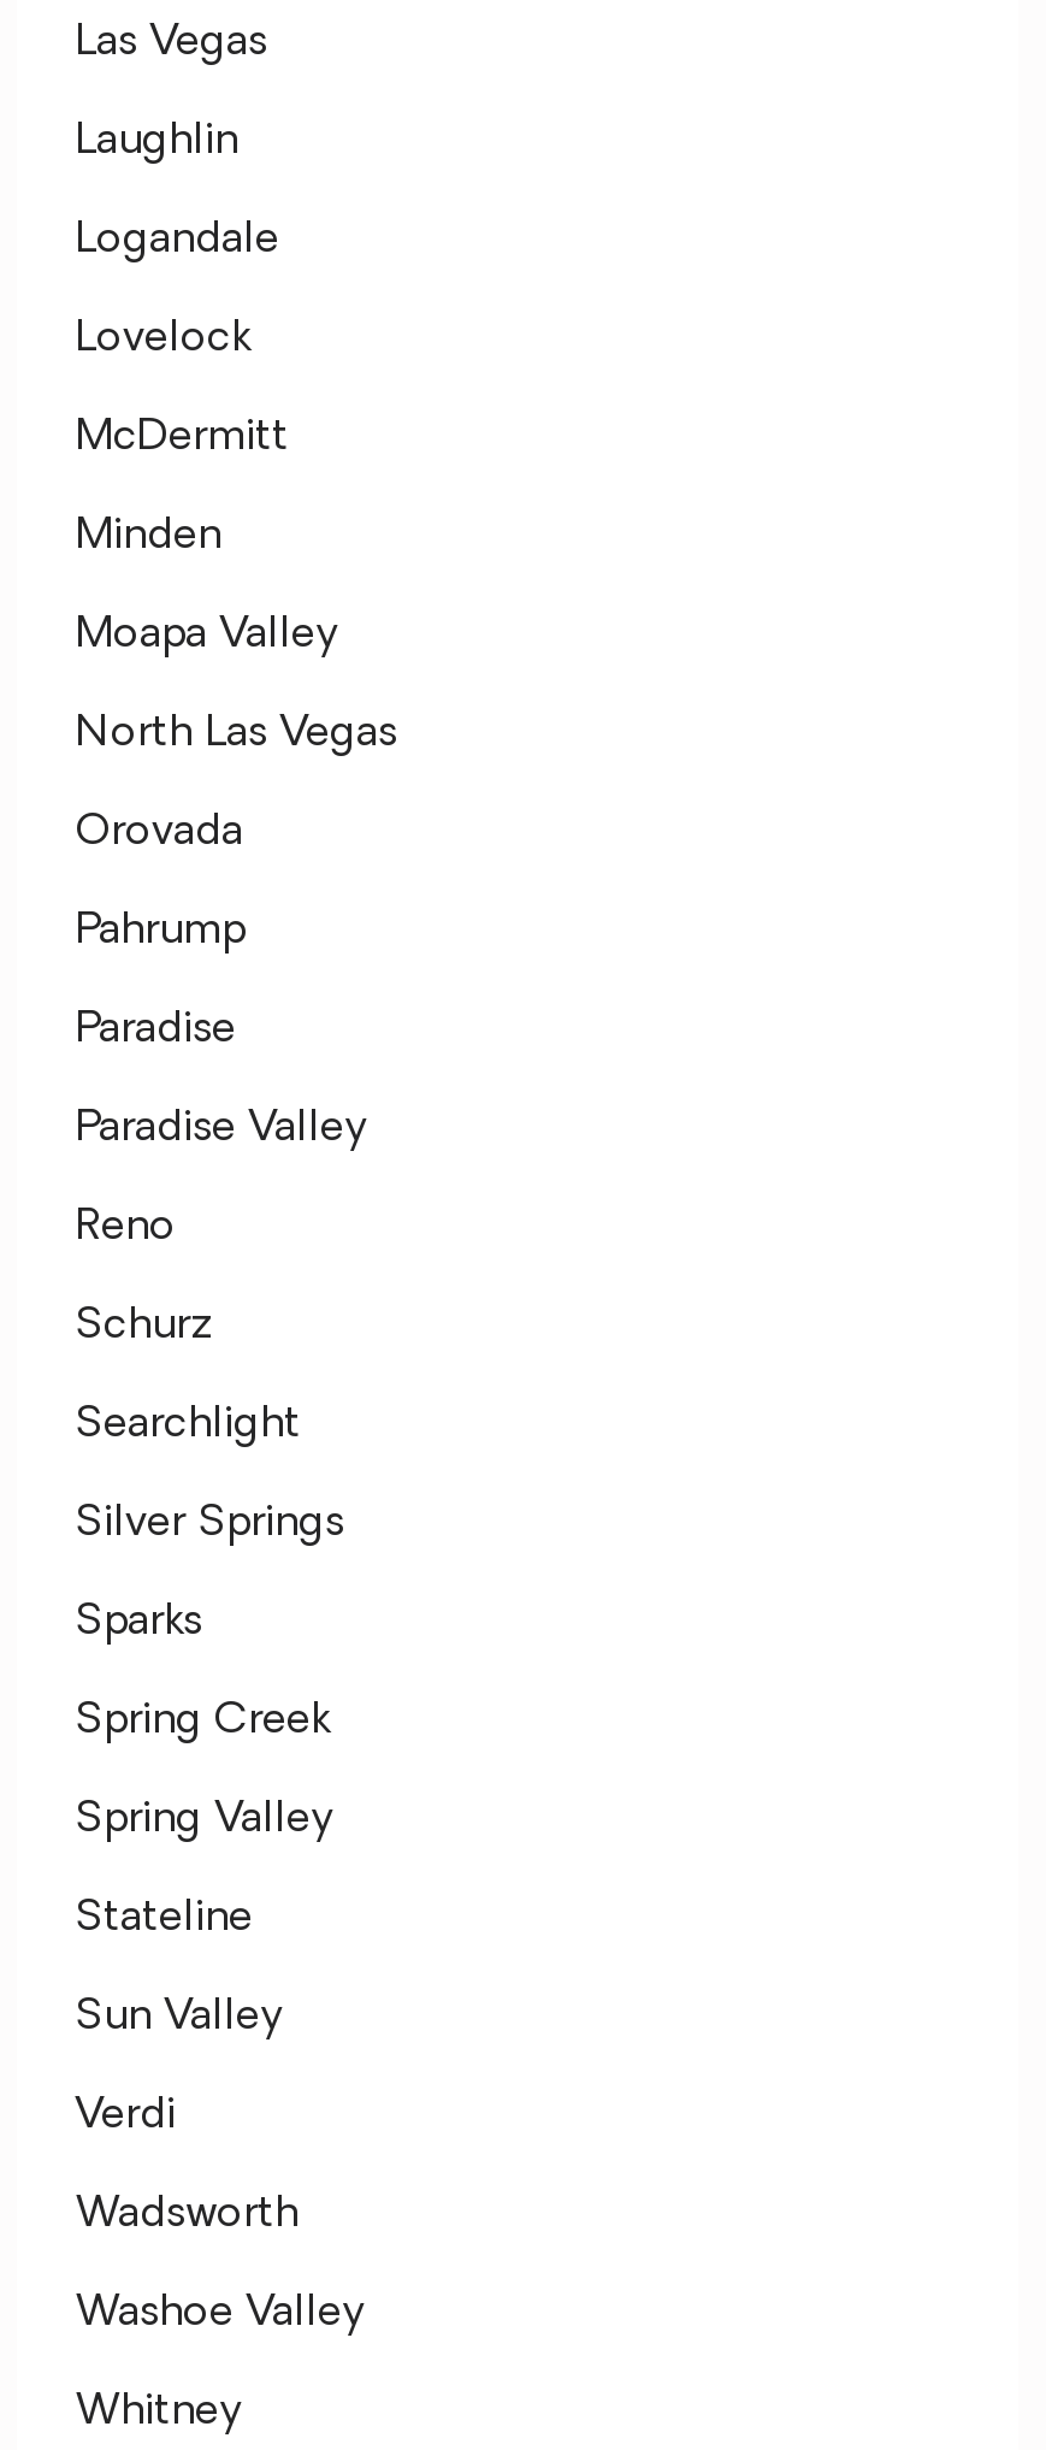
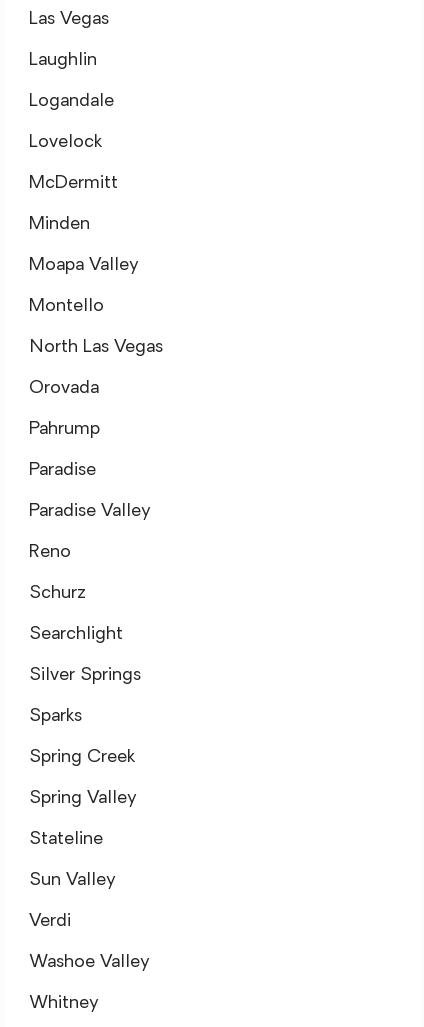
+ Montello

moved down: North Las Vegas | Orovada | Pahrump | ... | Sun Valley | Verdi

- Wadsworth
